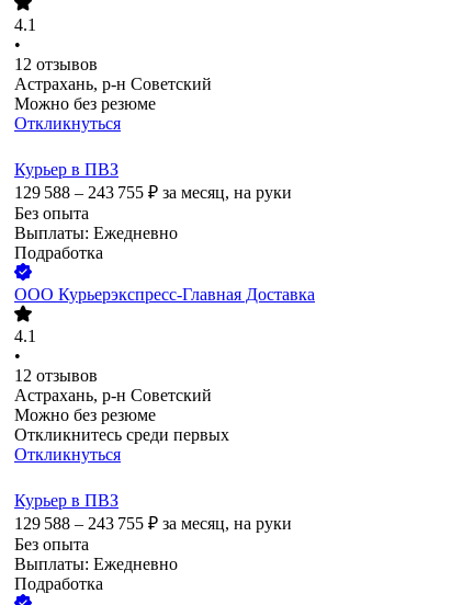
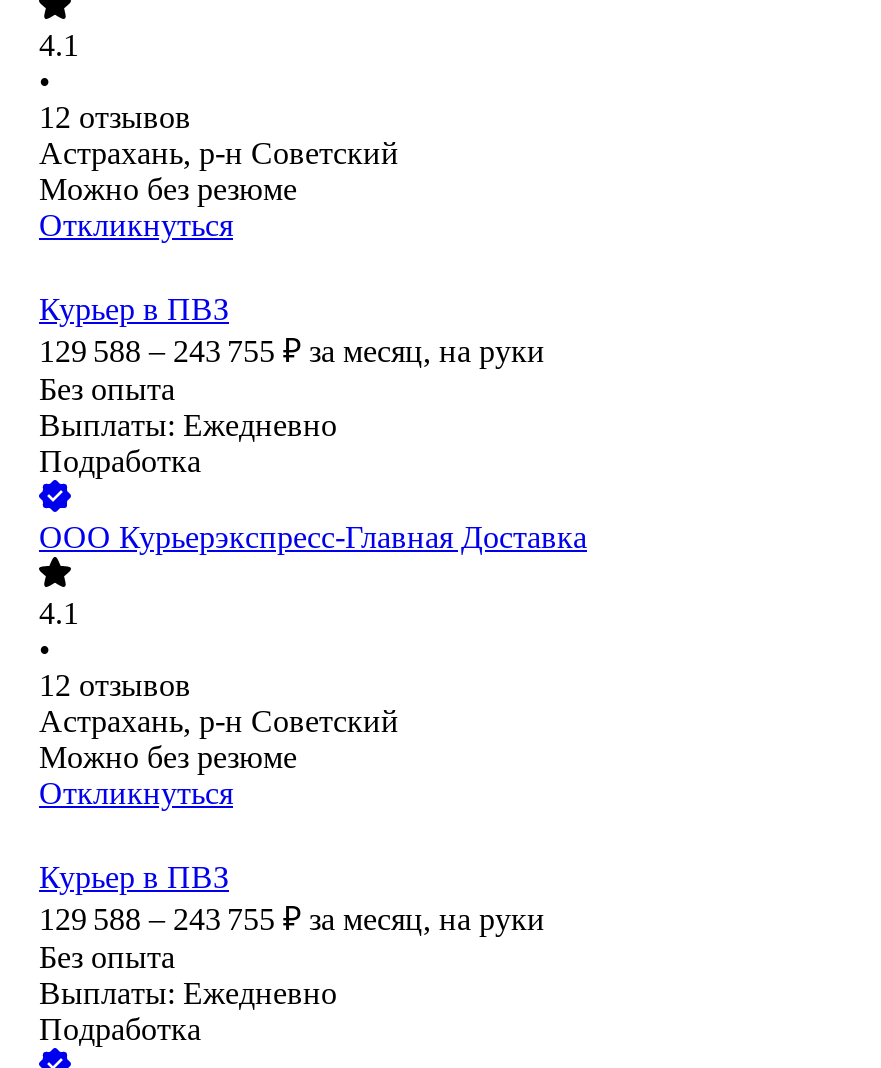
- Откликнитесь среди первых
